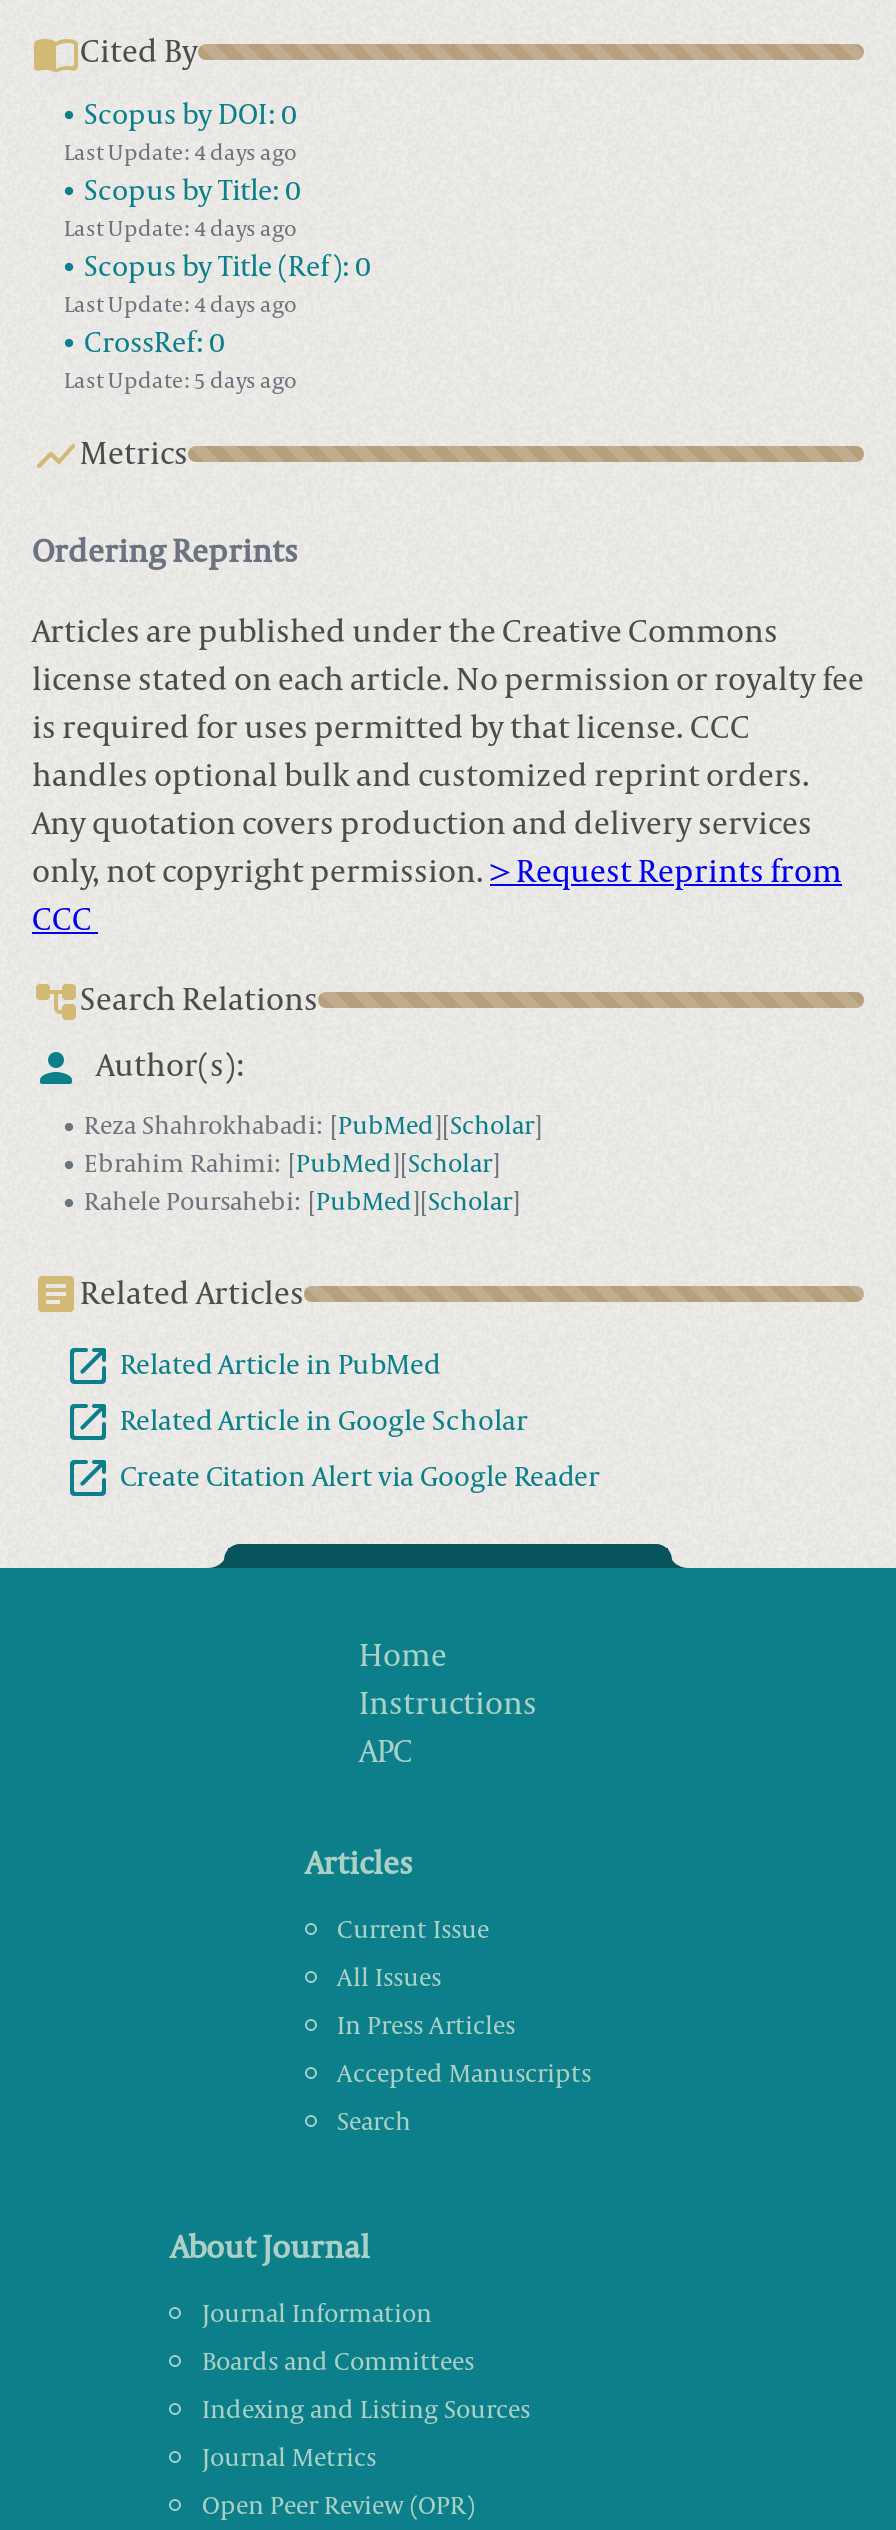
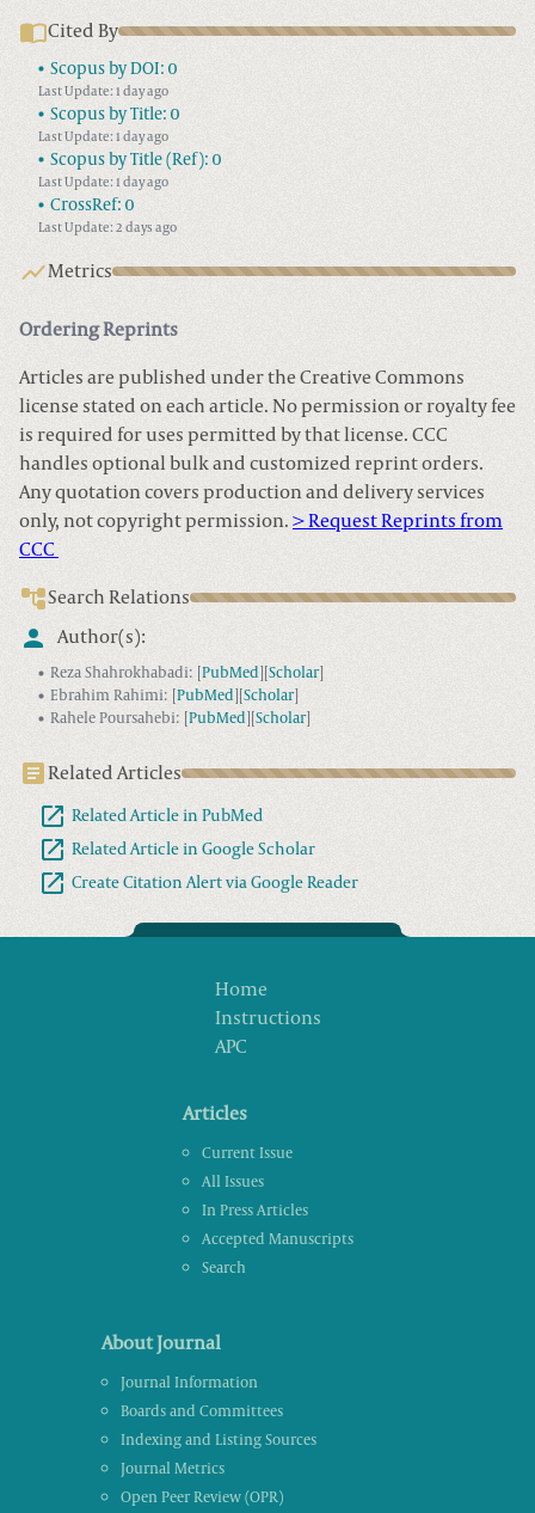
- Last Update: 4 days ago
+ Last Update: 1 day ago

- Last Update: 4 days ago
+ Last Update: 1 day ago

- Last Update: 4 days ago
+ Last Update: 1 day ago

- Last Update: 5 days ago
+ Last Update: 2 days ago
